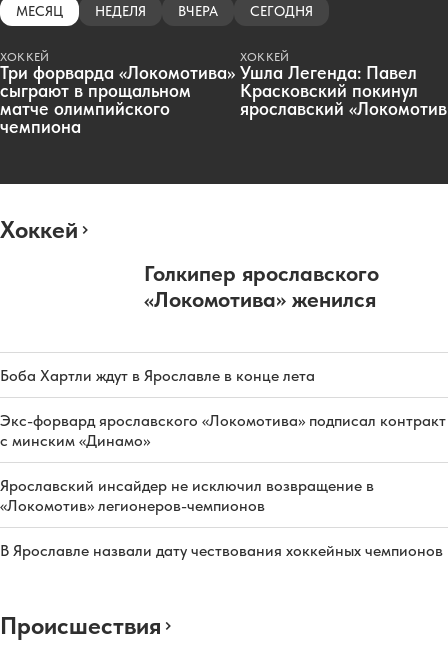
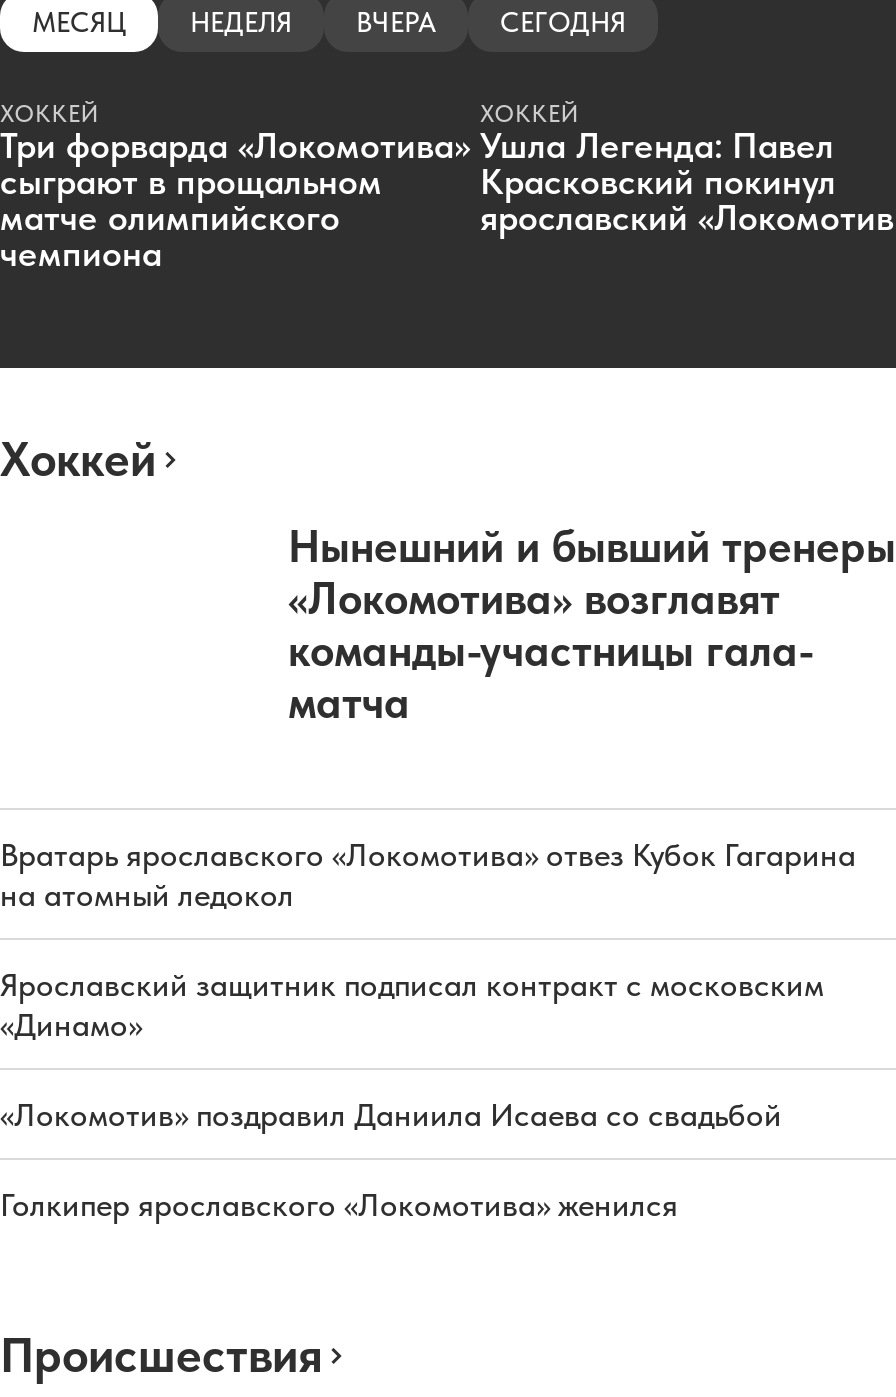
- Голкипер ярославского
- «Локомотива» женился
+ Нынешний и бывший тренеры
+ «Локомотива» возглавят
+ команды-участницы гала-
+ матча

- Боба Хартли ждут в Ярославле в конце лета
+ Вратарь ярославского «Локомотива» отвез Кубок Гагарина
+ на атомный ледокол

- Экс-форвард ярославского «Локомотива» подписал контракт
- с минским «Динамо»
+ Ярославский защитник подписал контракт с московским
+ «Динамо»

- Ярославский инсайдер не исключил возвращение в
- «Локомотив» легионеров-чемпионов
+ «Локомотив» поздравил Даниила Исаева со свадьбой

- В Ярославле назвали дату чествования хоккейных чемпионов
+ Голкипер ярославского «Локомотива» женился
